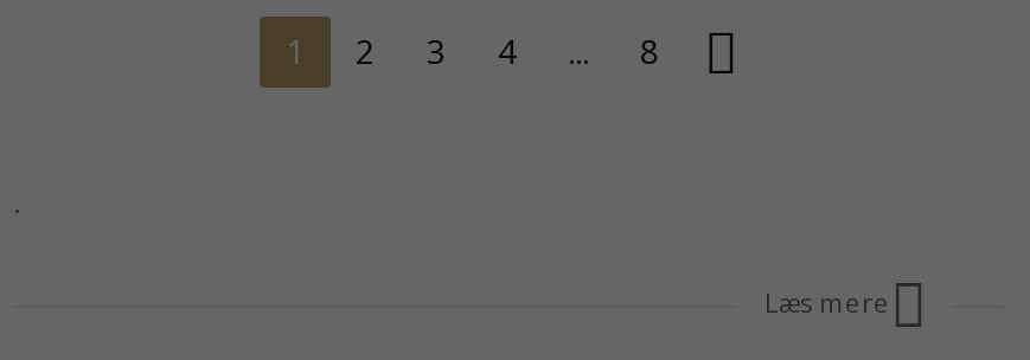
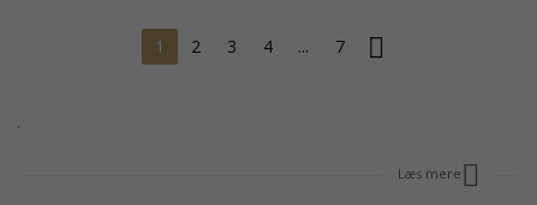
- 8
+ 7
